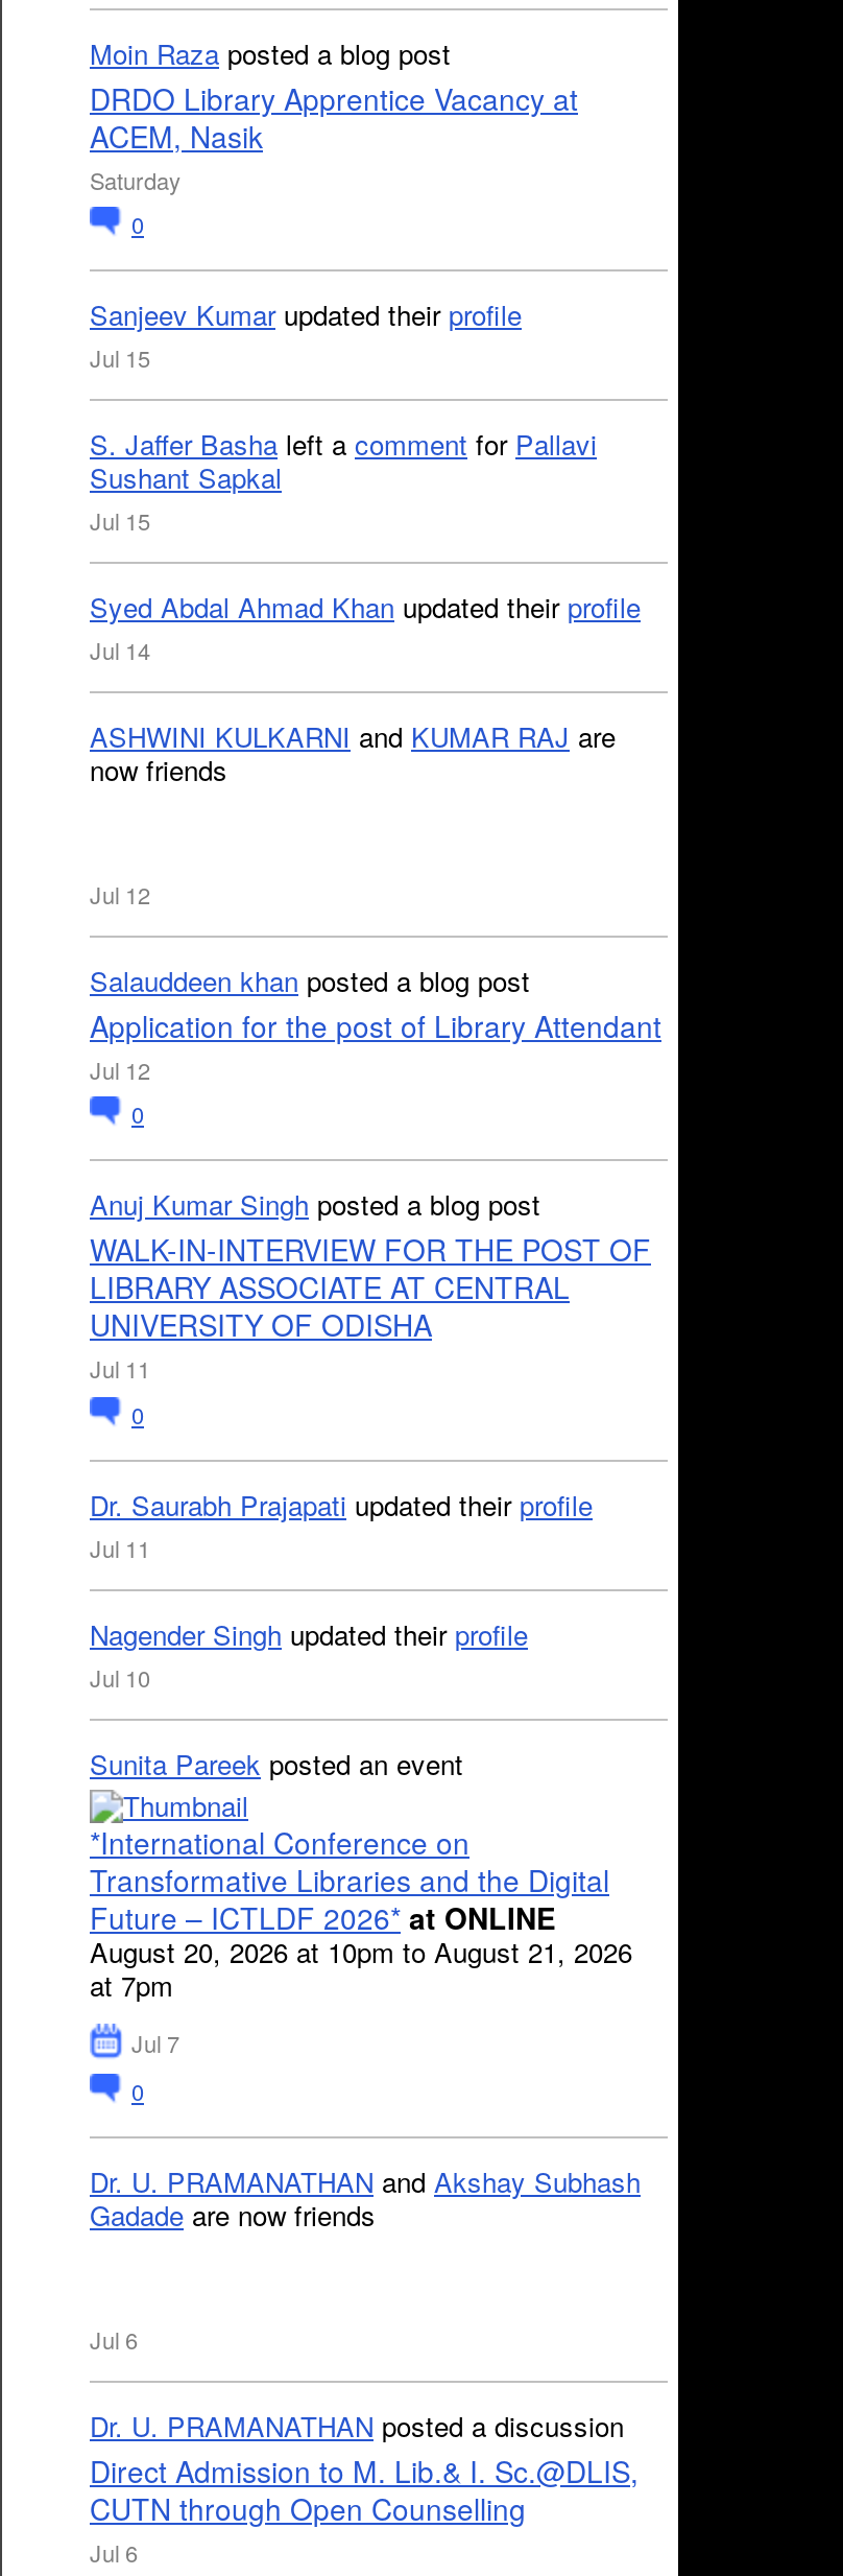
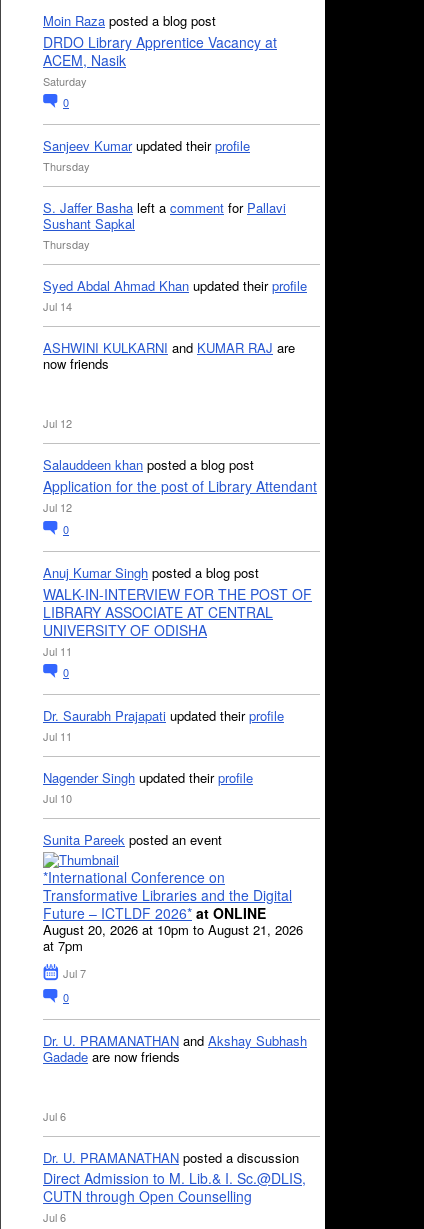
- Jul 15
+ Thursday

- Jul 15
+ Thursday
